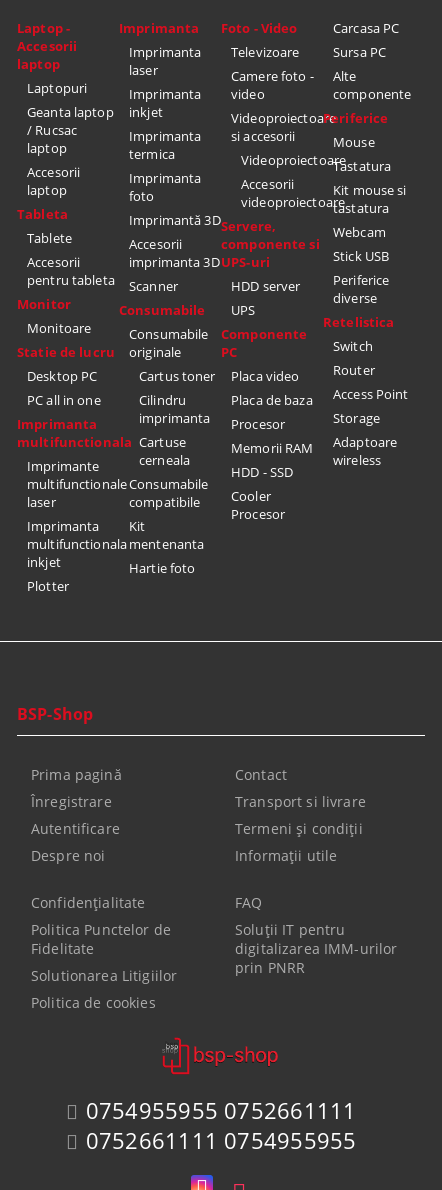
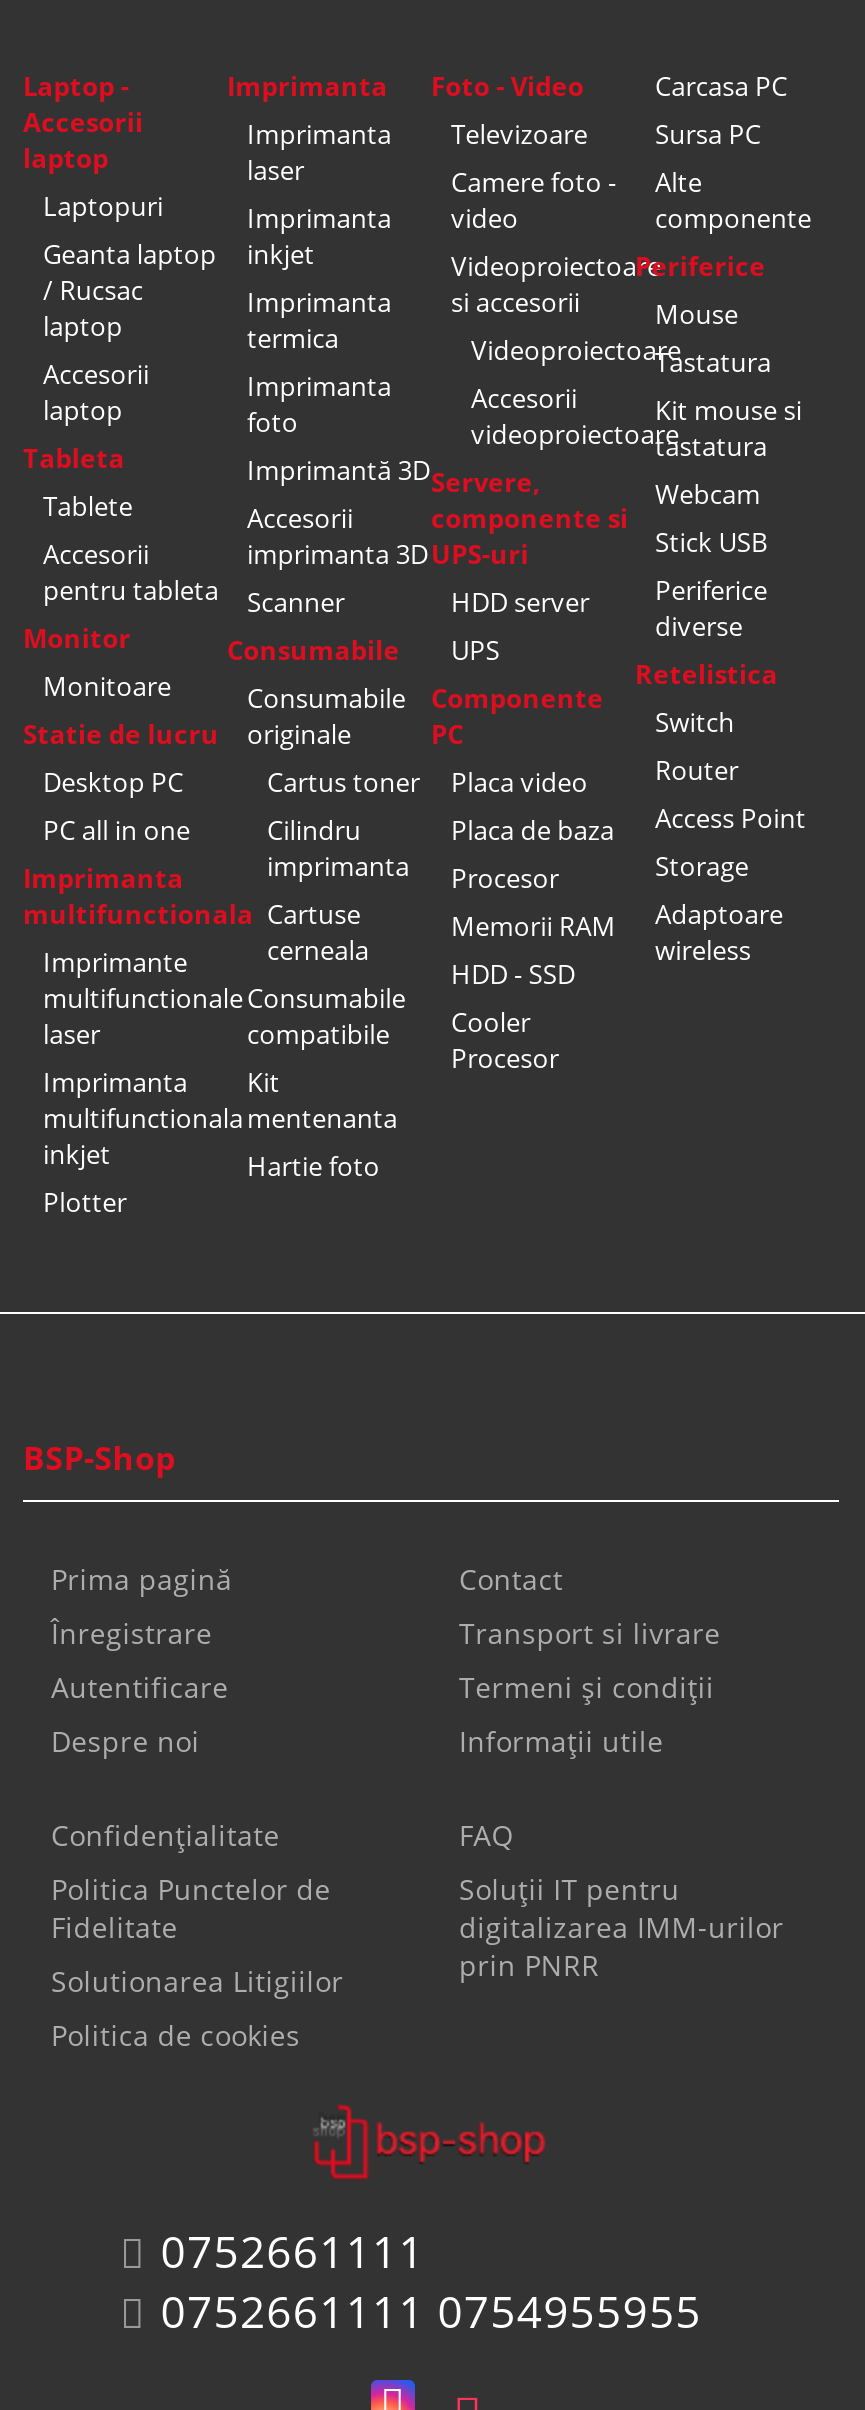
- 0754955955 0752661111
+ 0752661111
